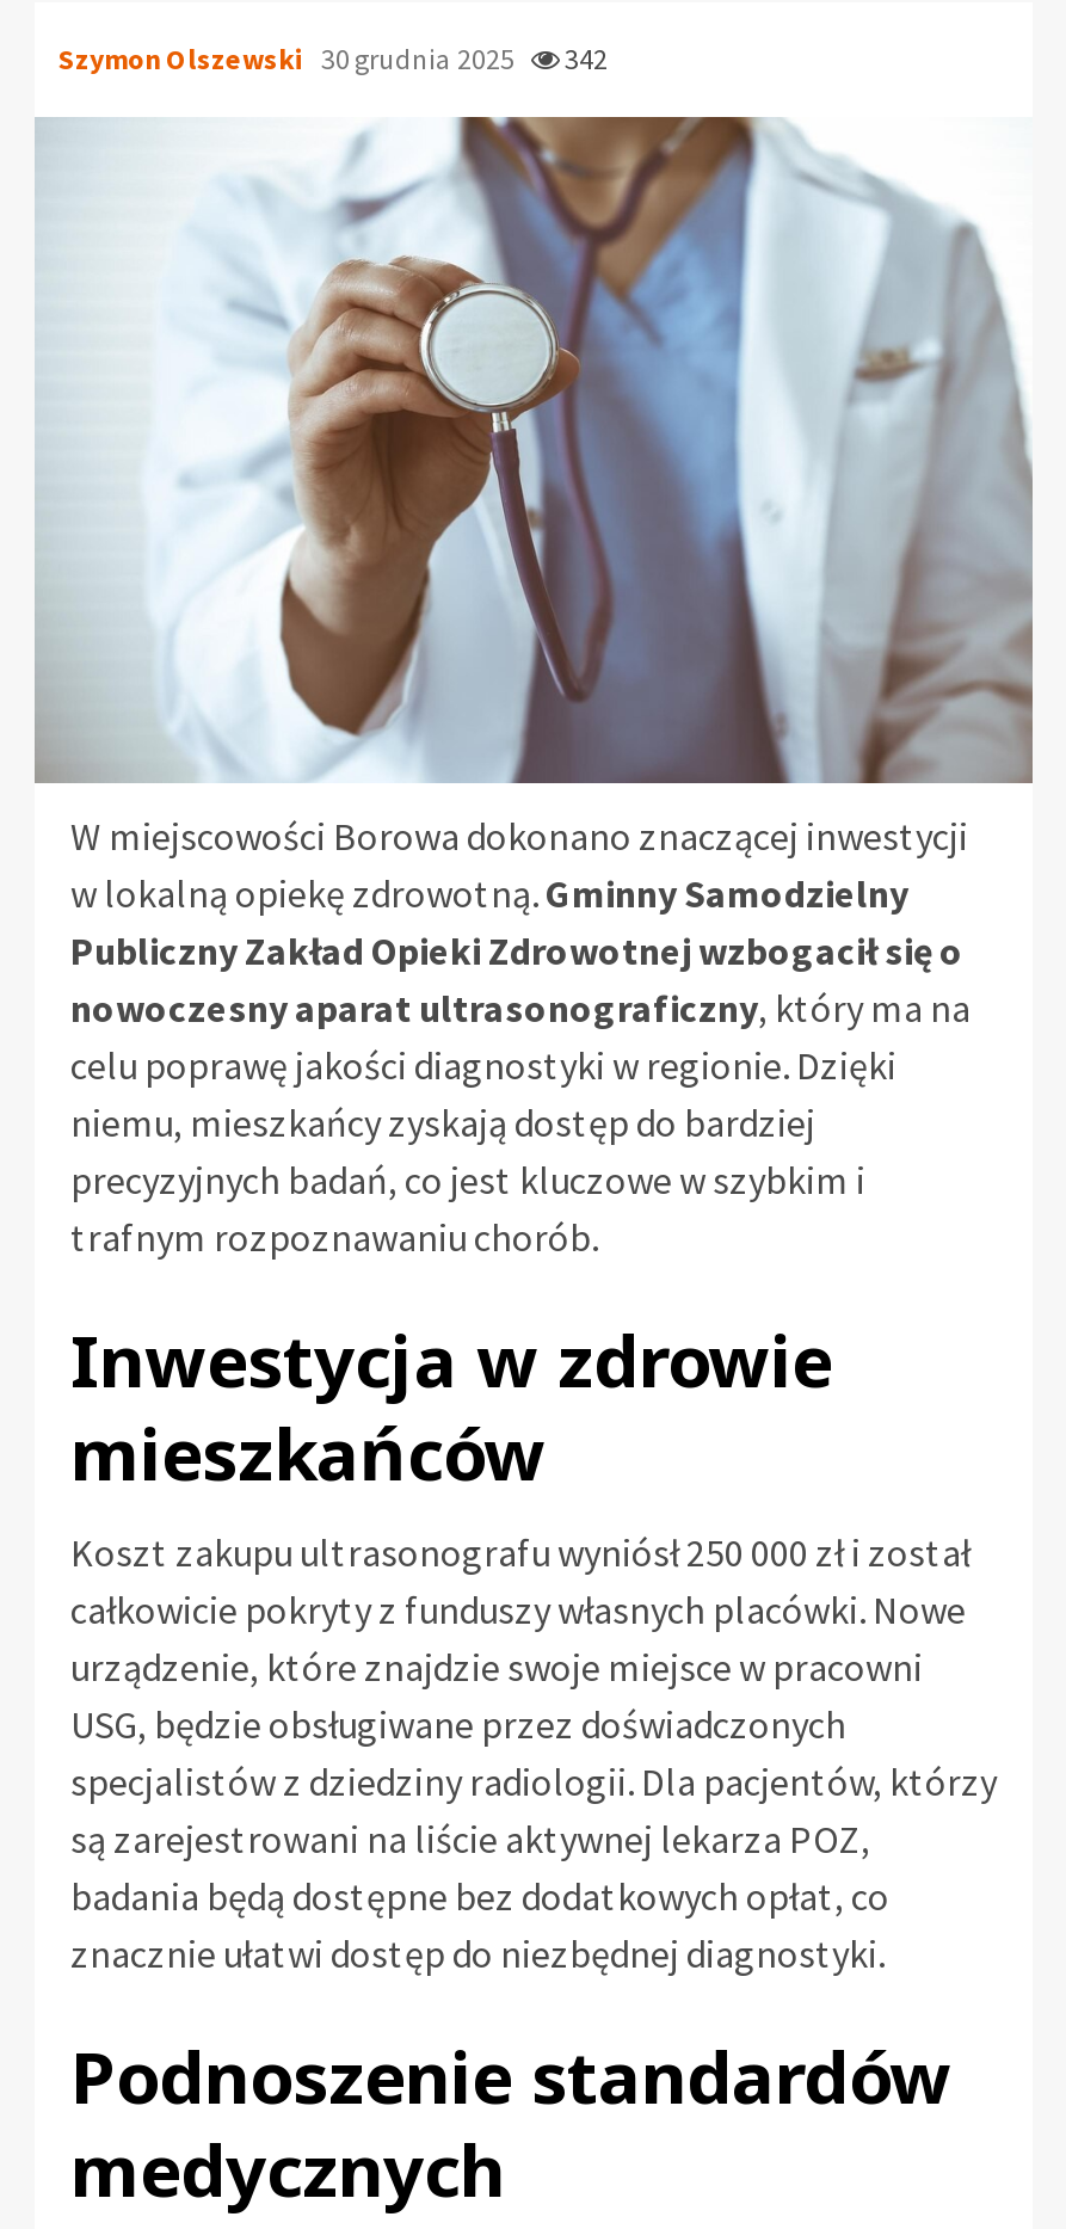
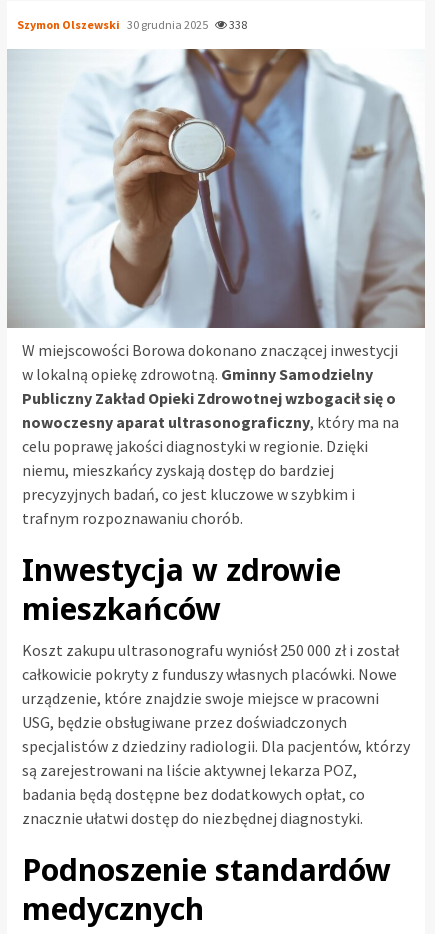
- Szymon Olszewski 30 grudnia 2025 342
+ Szymon Olszewski 30 grudnia 2025 338
